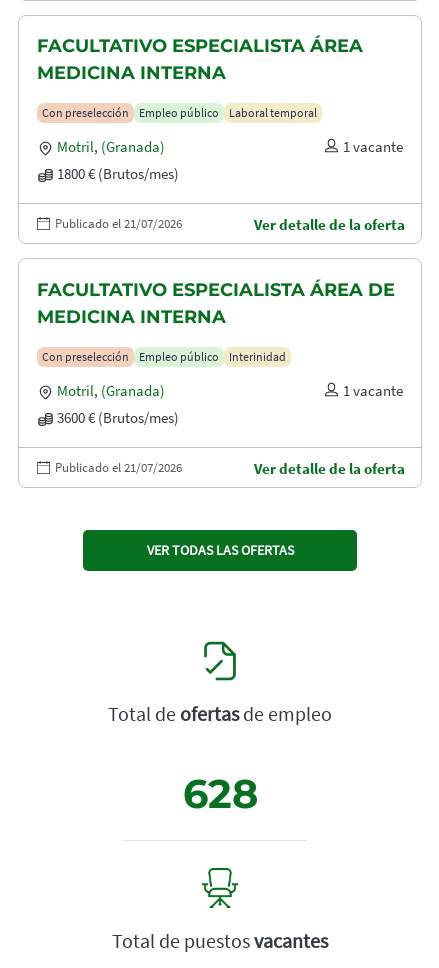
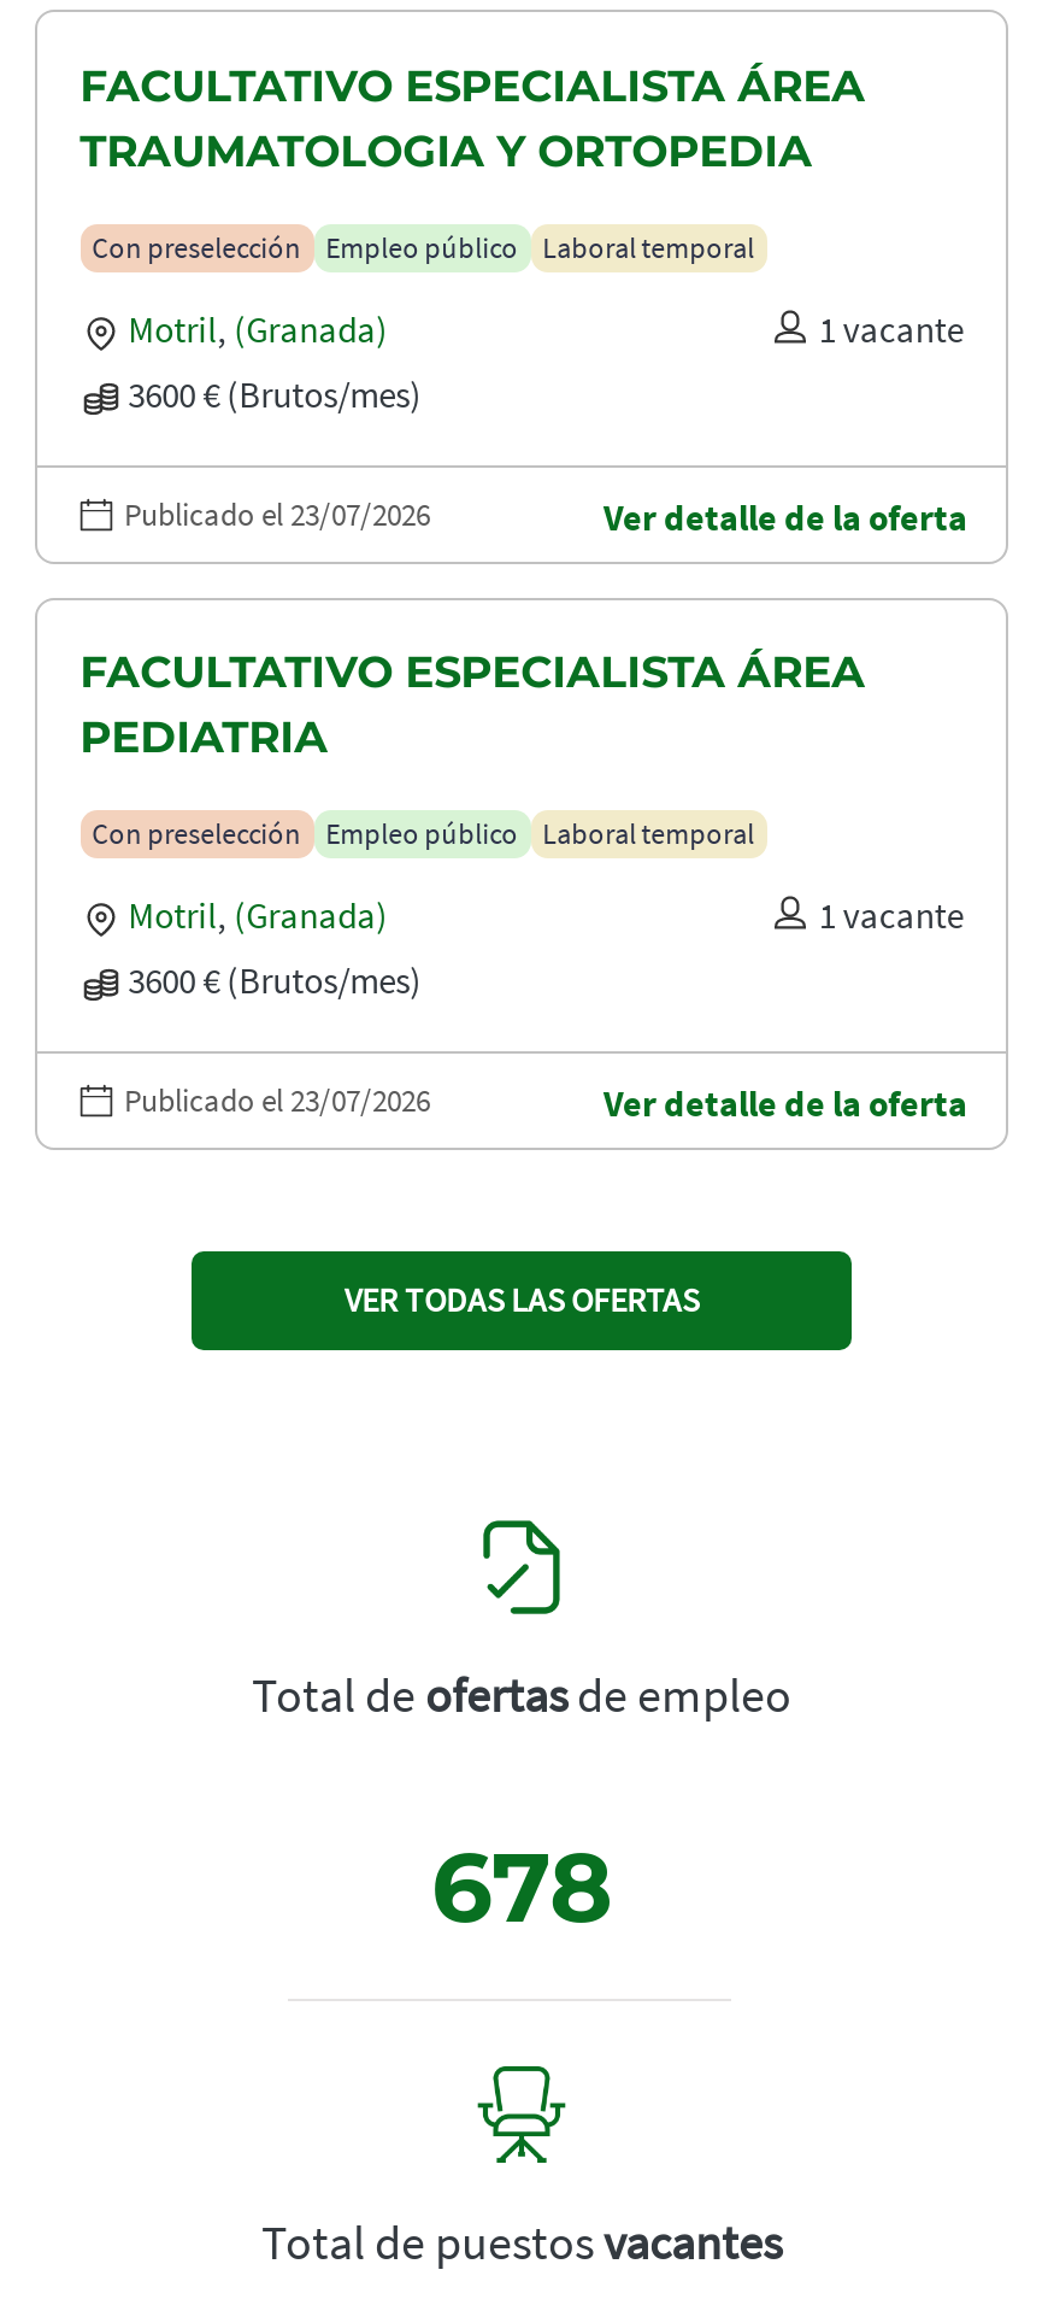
- MEDICINA INTERNA
+ TRAUMATOLOGIA Y ORTOPEDIA

- 1800 € (Brutos/mes)
+ 3600 € (Brutos/mes)

- Publicado el 21/07/2026
+ Publicado el 23/07/2026

- FACULTATIVO ESPECIALISTA ÁREA DE
- MEDICINA INTERNA
+ FACULTATIVO ESPECIALISTA ÁREA
+ PEDIATRIA

- Interinidad
+ Laboral temporal

- Publicado el 21/07/2026
+ Publicado el 23/07/2026

- 628
+ 678
